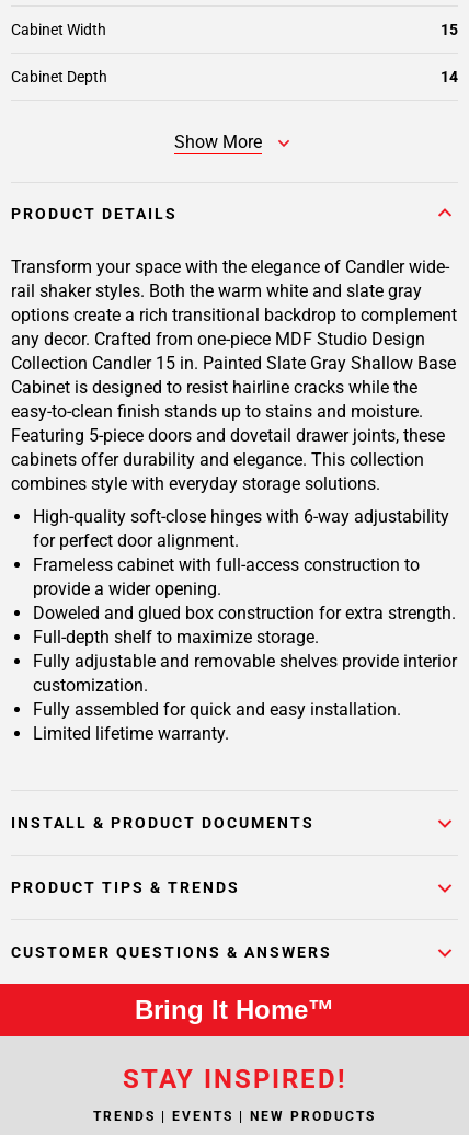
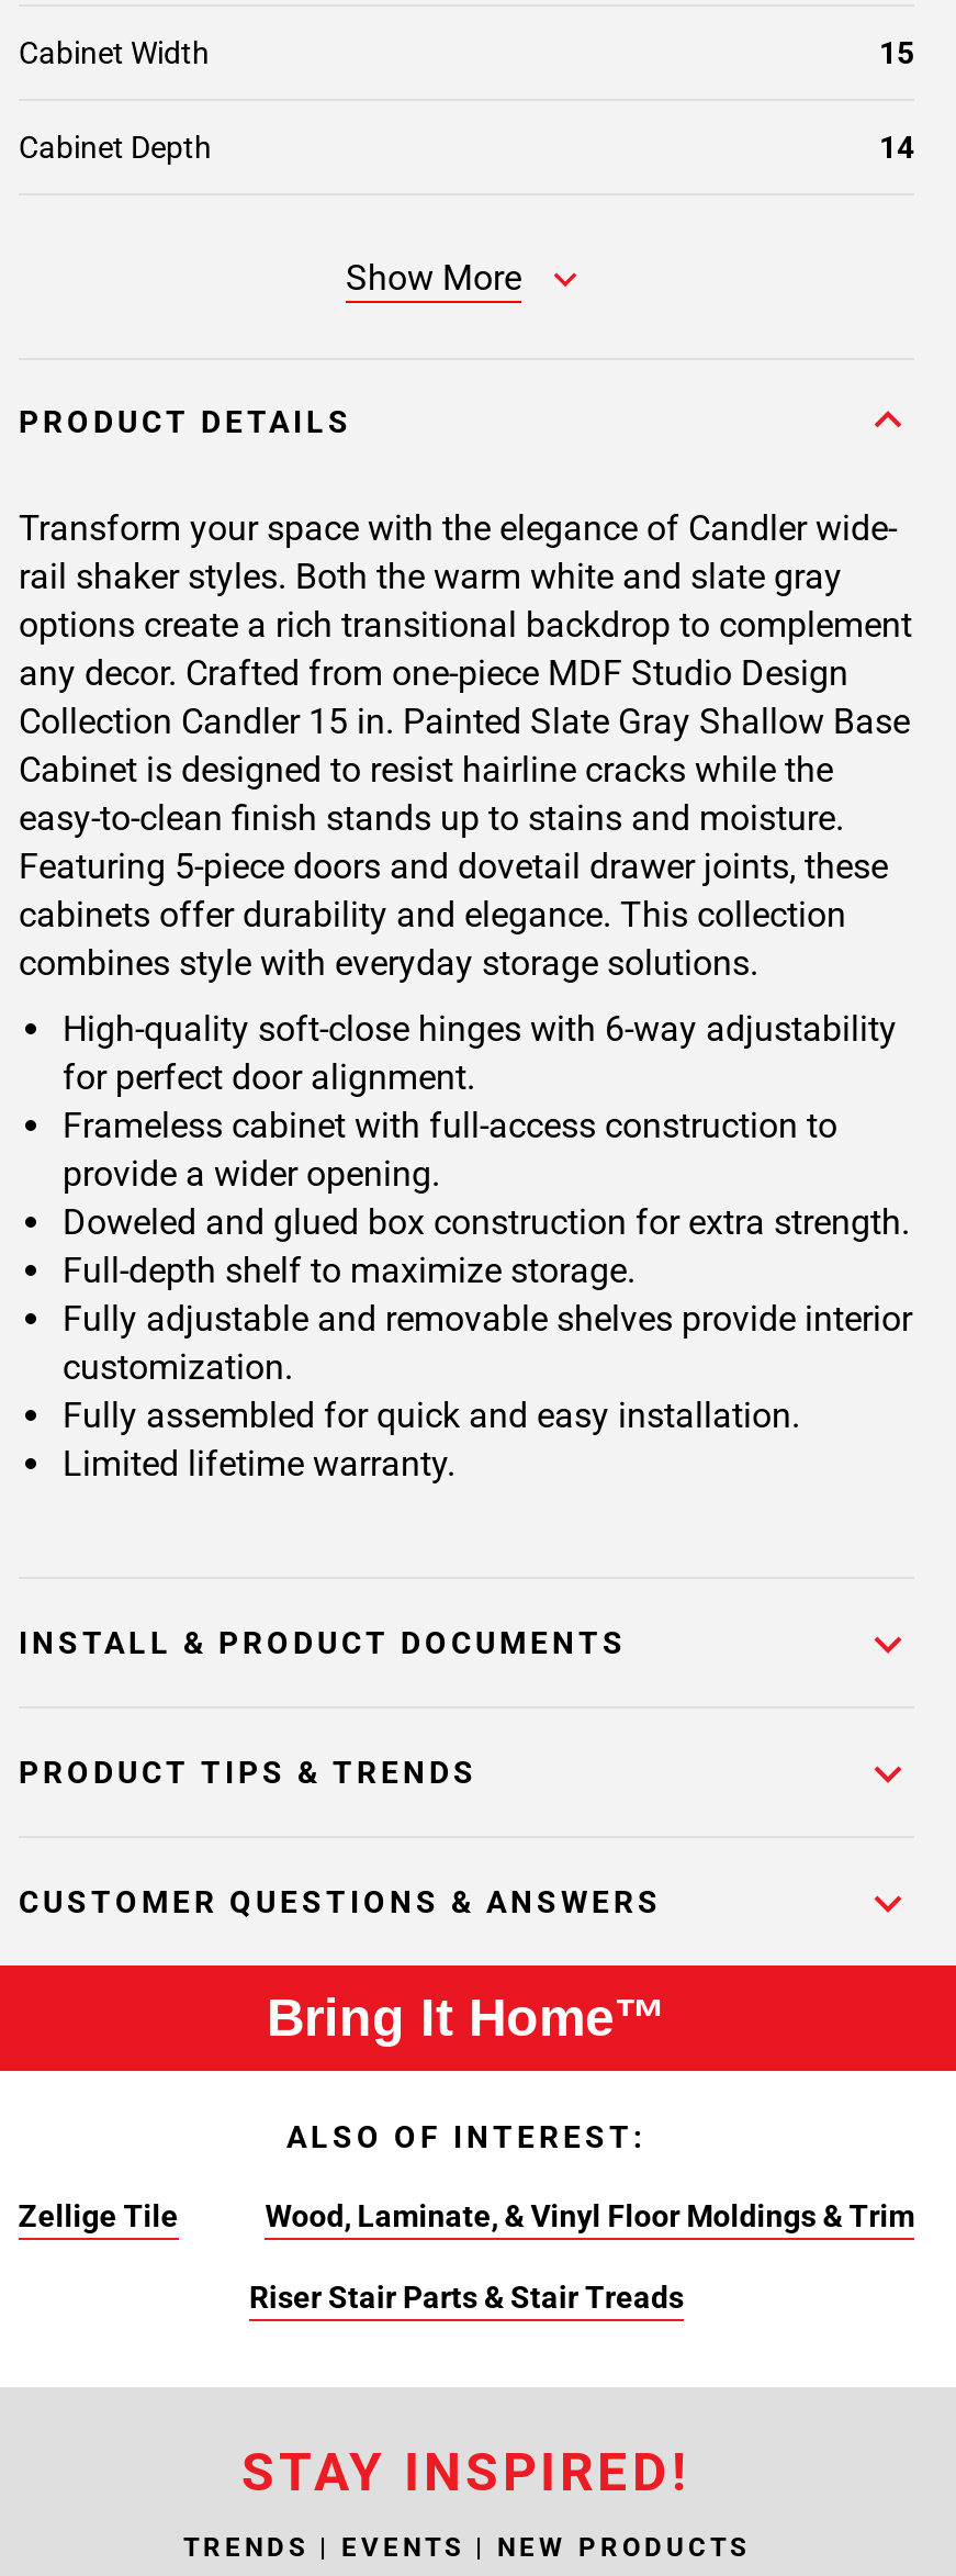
+ ALSO OF INTEREST:
+ Zellige Tile
+ Wood, Laminate, & Vinyl Floor Moldings & Trim
+ Riser Stair Parts & Stair Treads
